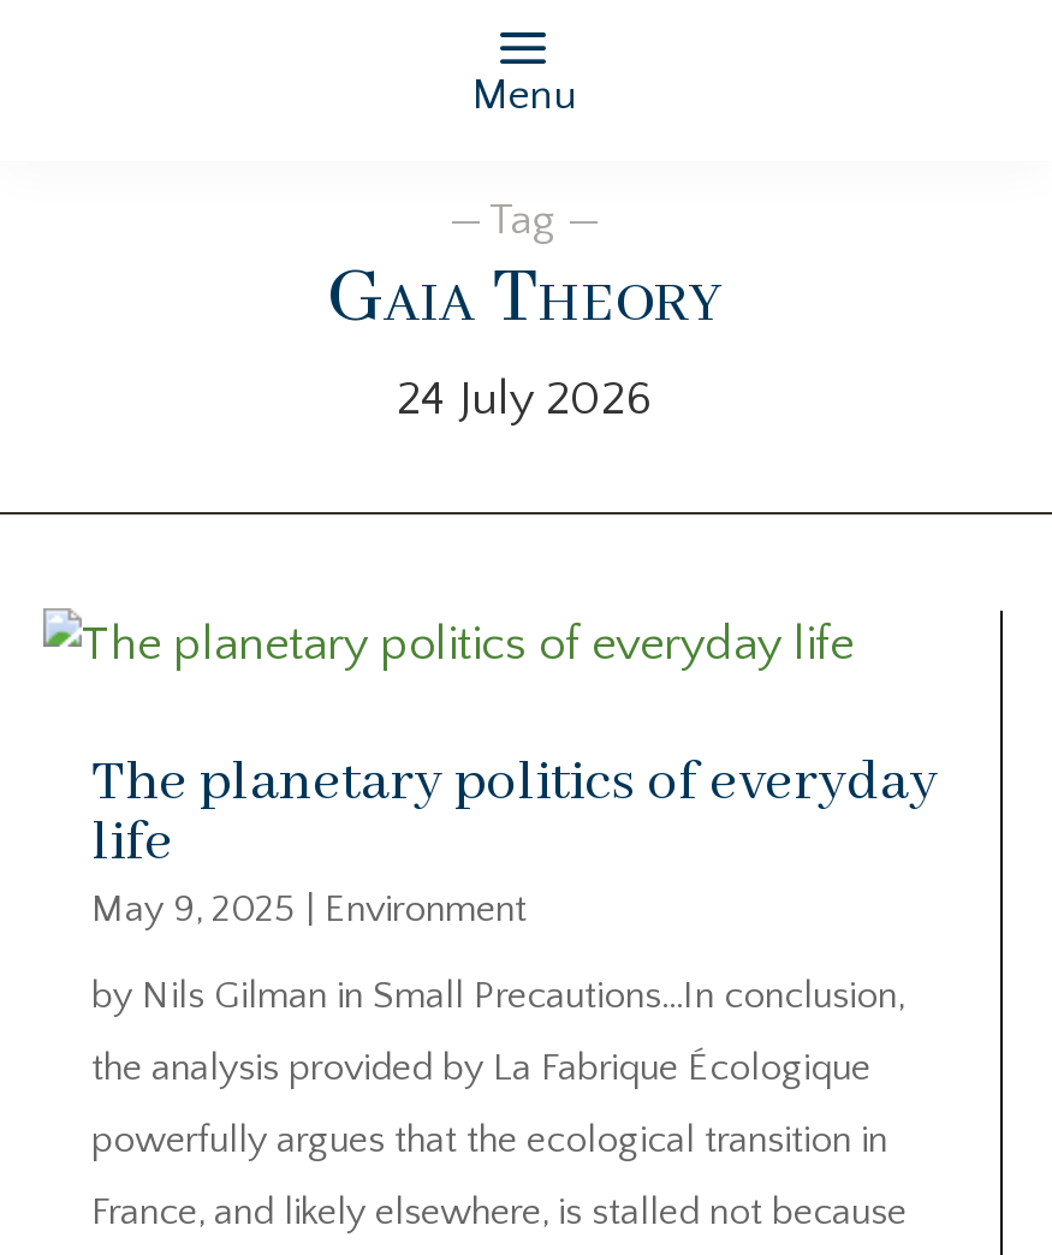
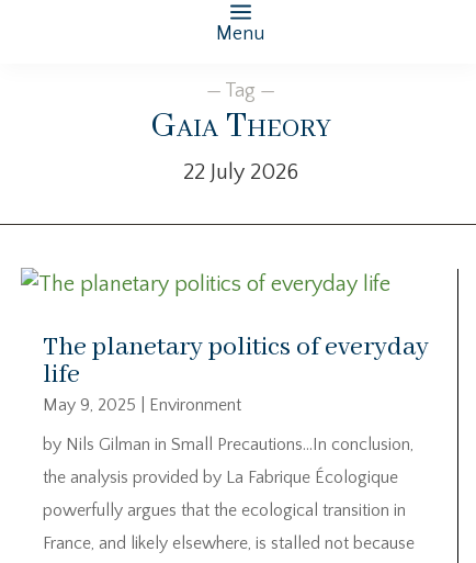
- 24 July 2026
+ 22 July 2026
